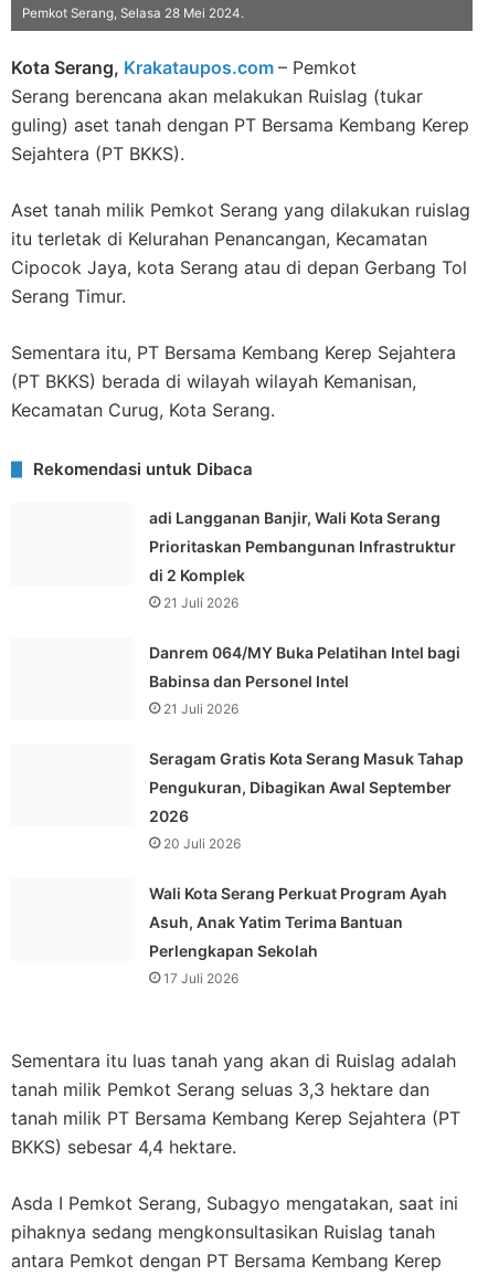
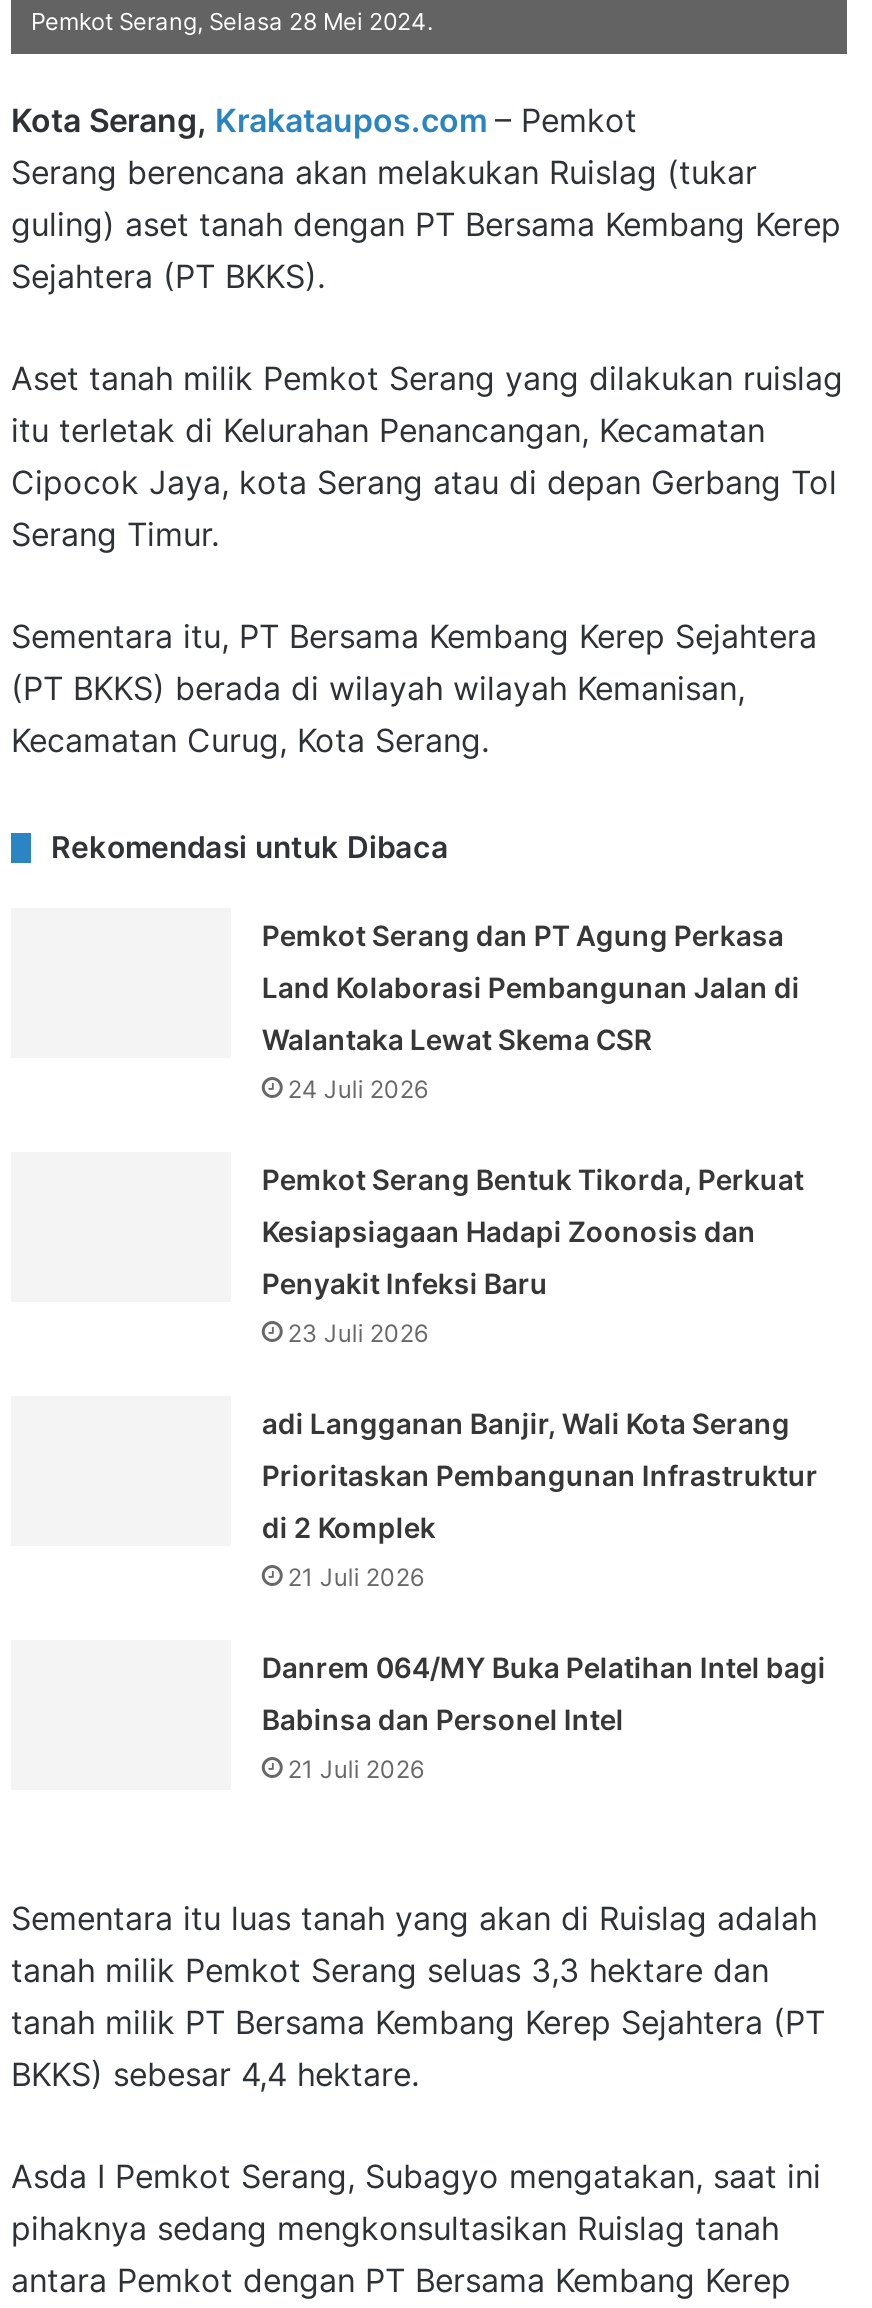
+ Pemkot Serang dan PT Agung Perkasa
+ Land Kolaborasi Pembangunan Jalan di
+ Walantaka Lewat Skema CSR
+ 24 Juli 2026
+ Pemkot Serang Bentuk Tikorda, Perkuat
+ Kesiapsiagaan Hadapi Zoonosis dan
+ Penyakit Infeksi Baru
+ 23 Juli 2026

moved down: adi Langganan Banjir, Wali Kota Serang | Prioritaskan Pembangunan Infrastruktur | di 2 Komplek | 21 Juli 2026 | Danrem 064/MY Buka Pelatihan Intel bagi | Babinsa dan Personel Intel | 21 Juli 2026

- Seragam Gratis Kota Serang Masuk Tahap
- Pengukuran, Dibagikan Awal September
- 2026
- 20 Juli 2026
- Wali Kota Serang Perkuat Program Ayah
- Asuh, Anak Yatim Terima Bantuan
- Perlengkapan Sekolah
- 17 Juli 2026
